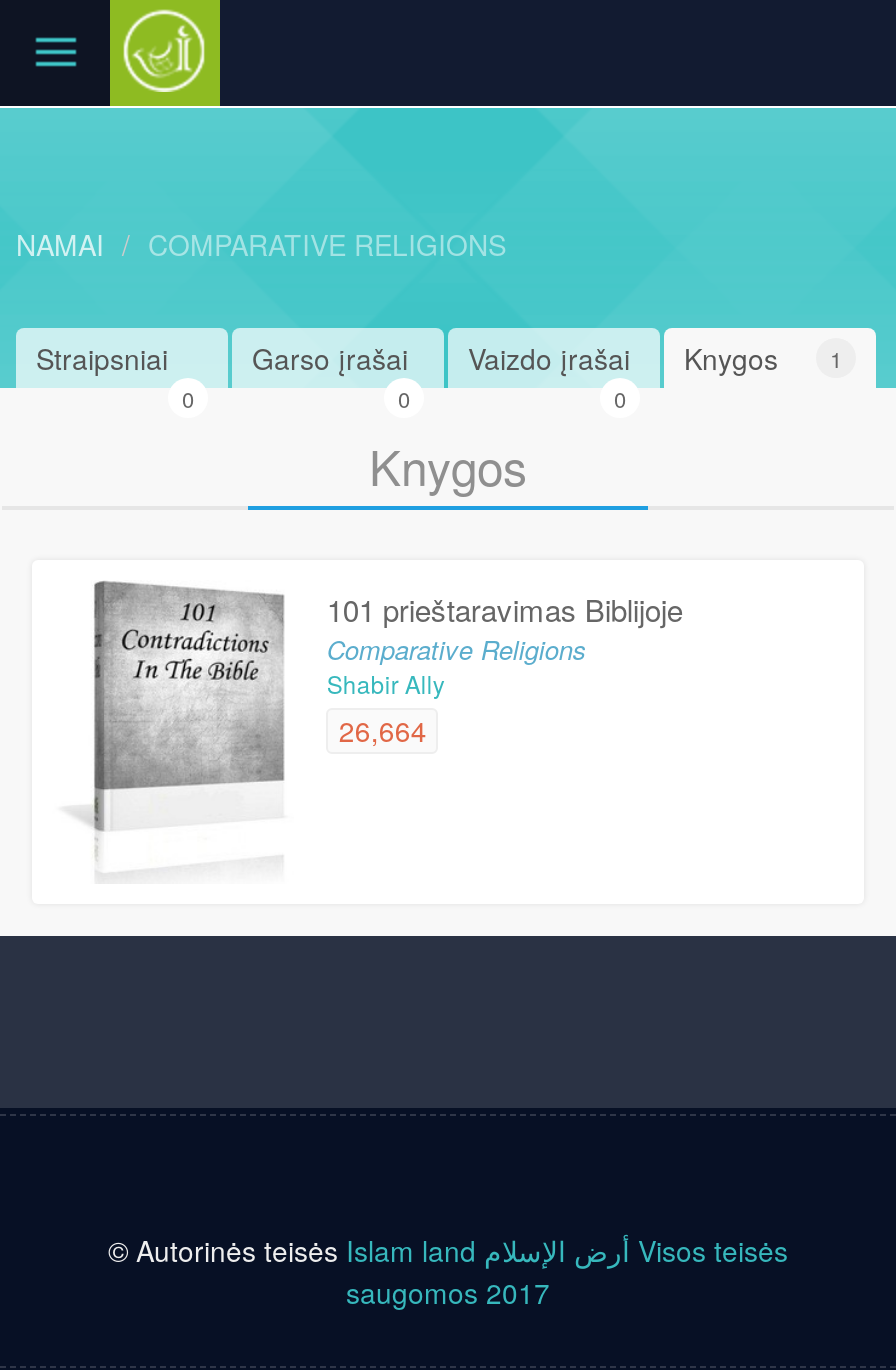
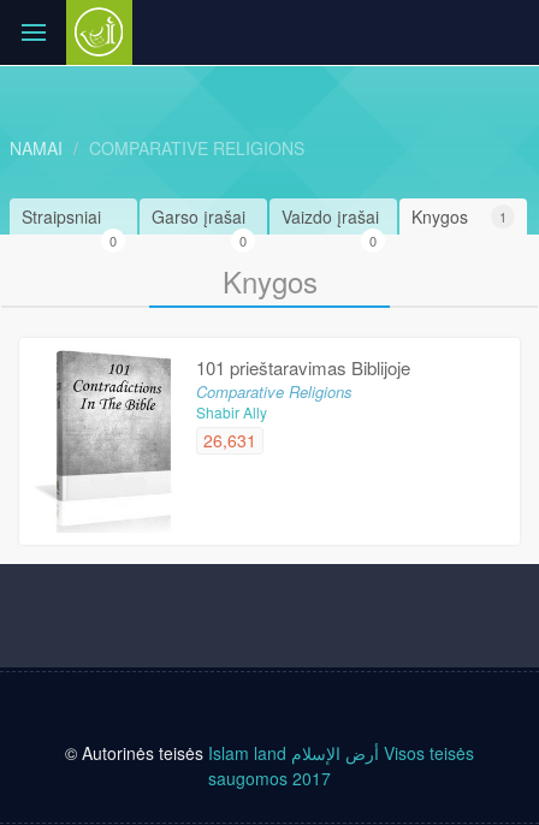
- 26,664
+ 26,631
